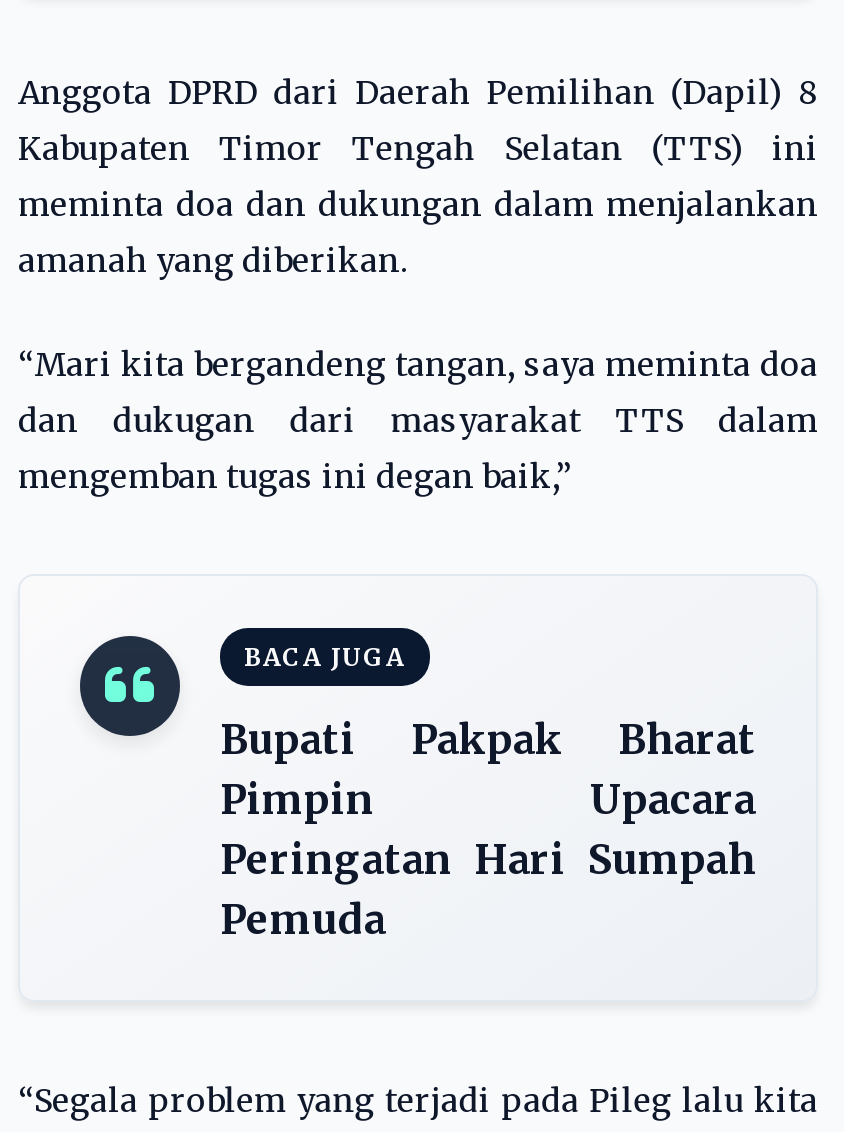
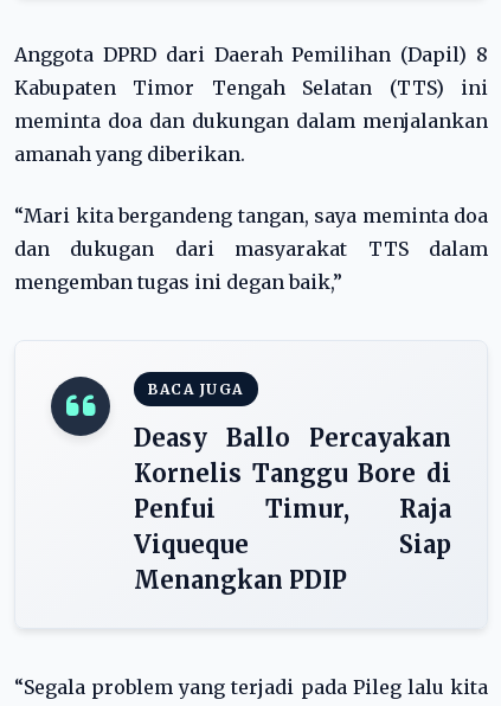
- Bupati Pakpak Bharat
- Pimpin Upacara
- Peringatan Hari Sumpah
- Pemuda
+ Deasy Ballo Percayakan
+ Kornelis Tanggu Bore di
+ Penfui Timur, Raja
+ Viqueque Siap
+ Menangkan PDIP
